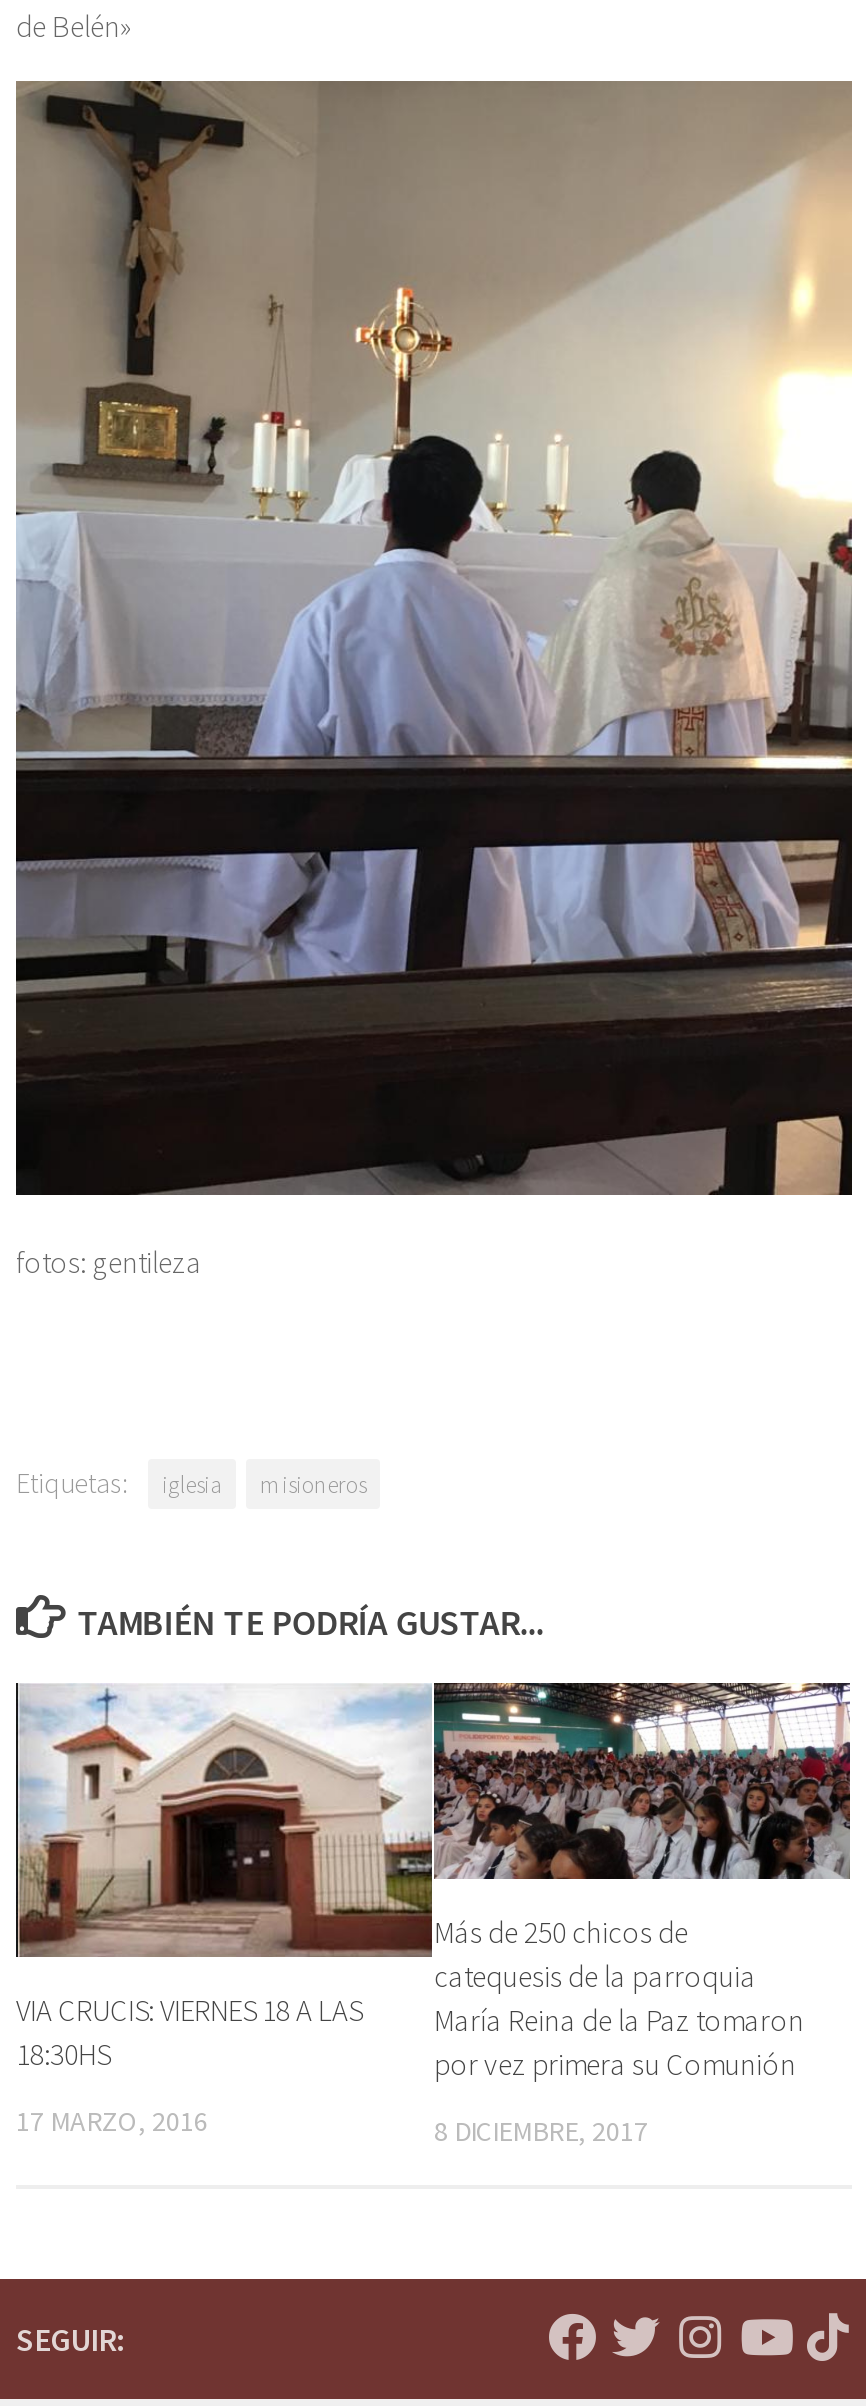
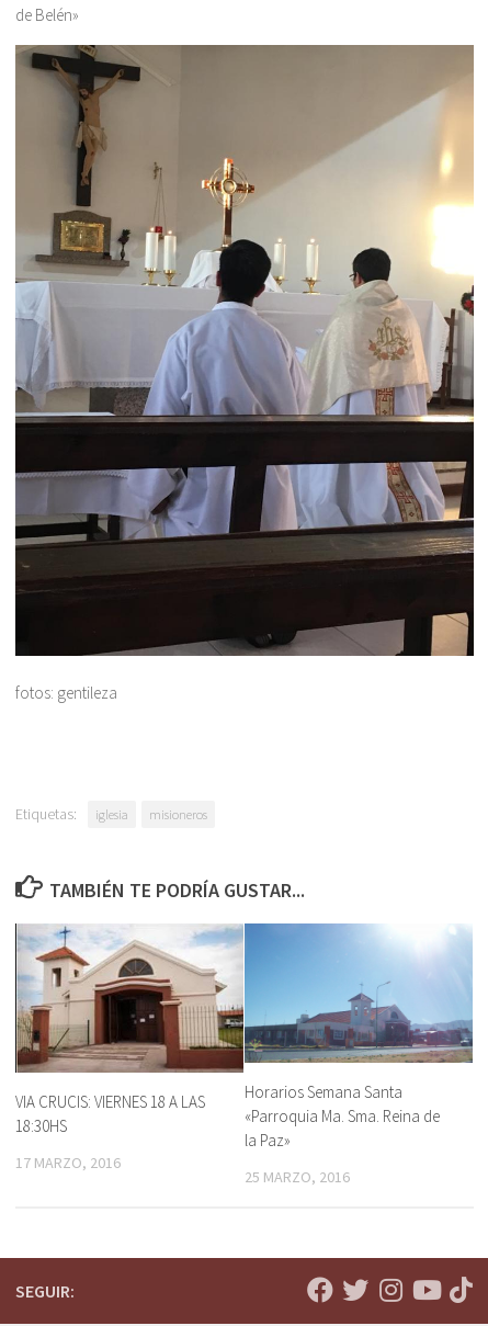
- [image]
- Más de 250 chicos de
- catequesis de la parroquia
- María Reina de la Paz tomaron
- por vez primera su Comunión
+ [image]
+ Horarios Semana Santa
+ «Parroquia Ma. Sma. Reina de
+ la Paz»

- 8 DICIEMBRE, 2017
+ 25 MARZO, 2016
